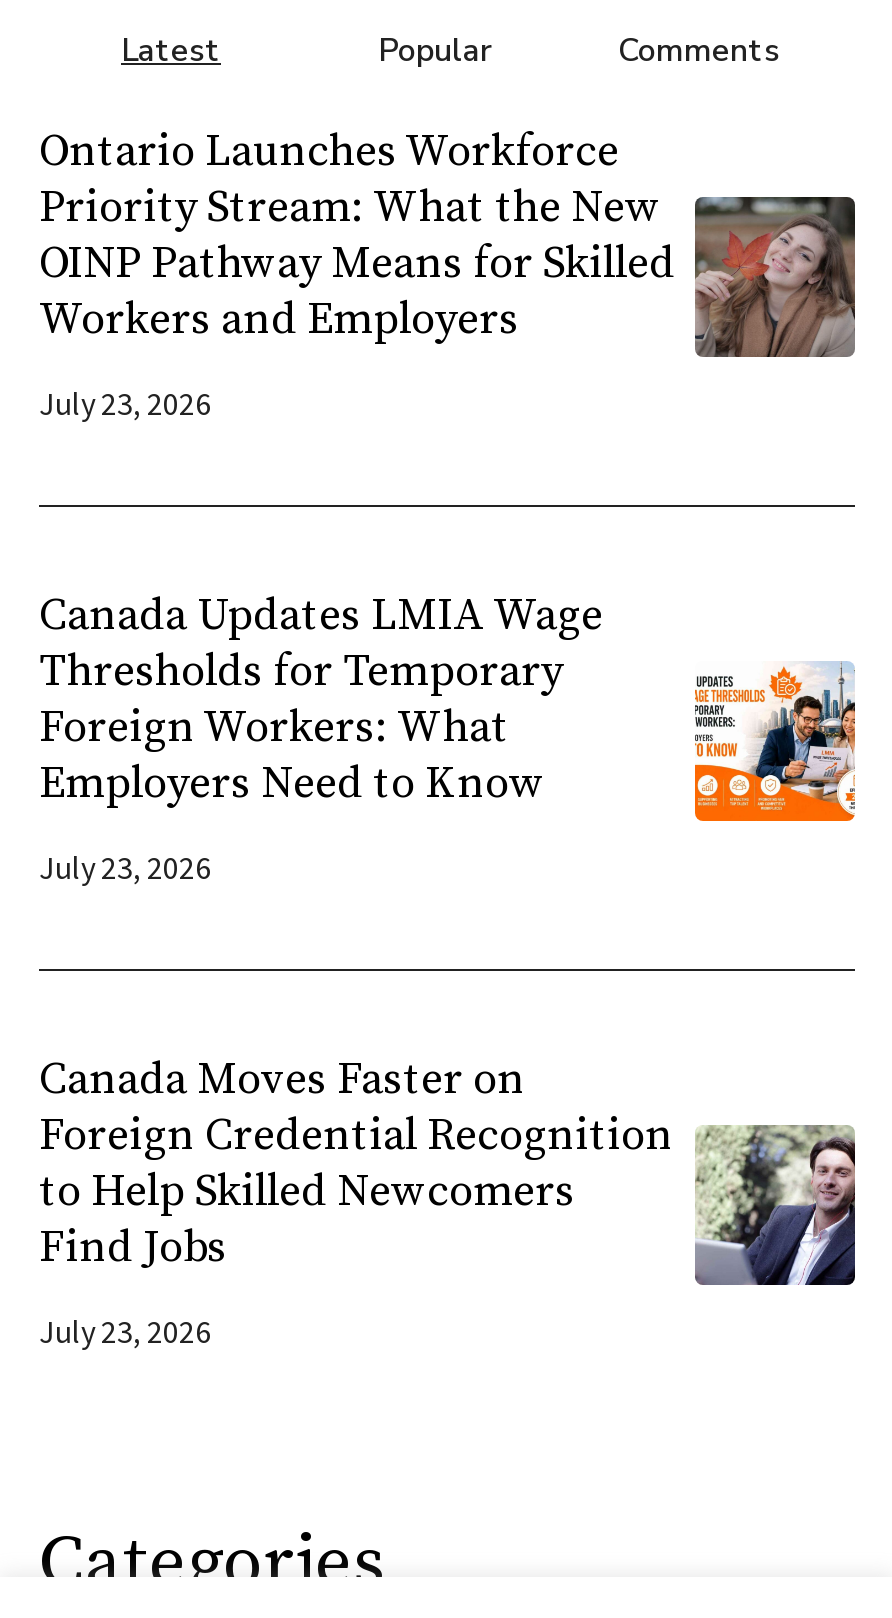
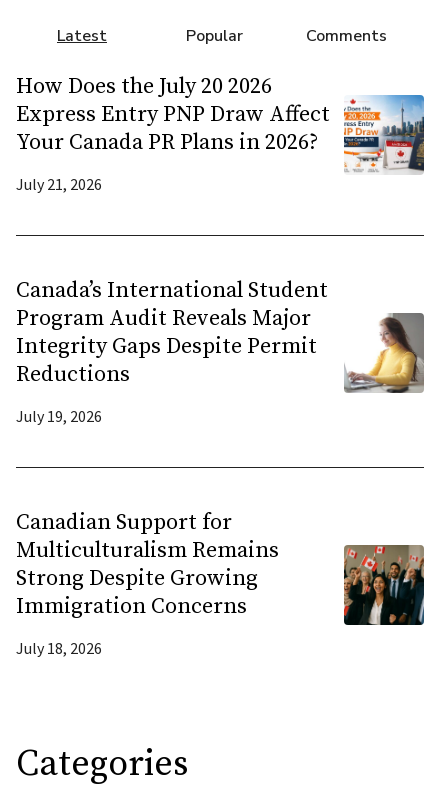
- [image]
- Ontario Launches Workforce
- Priority Stream: What the New
- OINP Pathway Means for Skilled
- Workers and Employers
+ [image]
+ How Does the July 20 2026
+ Express Entry PNP Draw Affect
+ Your Canada PR Plans in 2026?

- July 23, 2026
+ July 21, 2026

- Canada Updates LMIA Wage
- Thresholds for Temporary
- Foreign Workers: What
- Employers Need to Know
+ Canada’s International Student
+ Program Audit Reveals Major
+ Integrity Gaps Despite Permit
+ Reductions

- [image]
+ [image]

- July 23, 2026
+ July 19, 2026

- Canada Moves Faster on
- Foreign Credential Recognition
- to Help Skilled Newcomers
- Find Jobs
+ Canadian Support for
+ Multiculturalism Remains
+ Strong Despite Growing
+ Immigration Concerns

- [image]
+ [image]

- July 23, 2026
+ July 18, 2026
